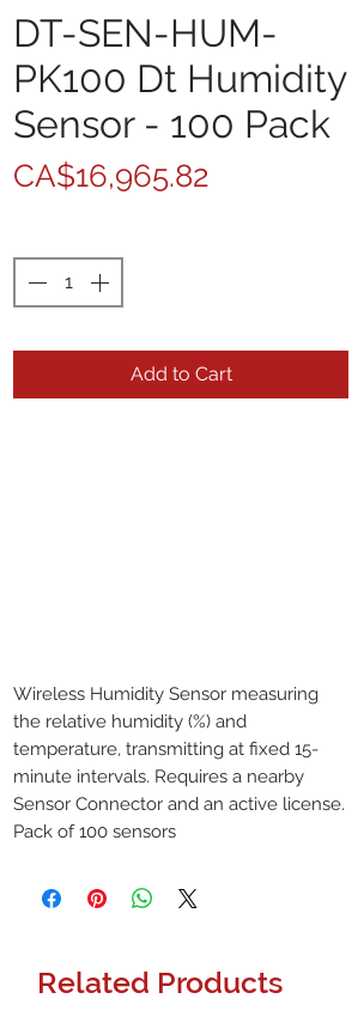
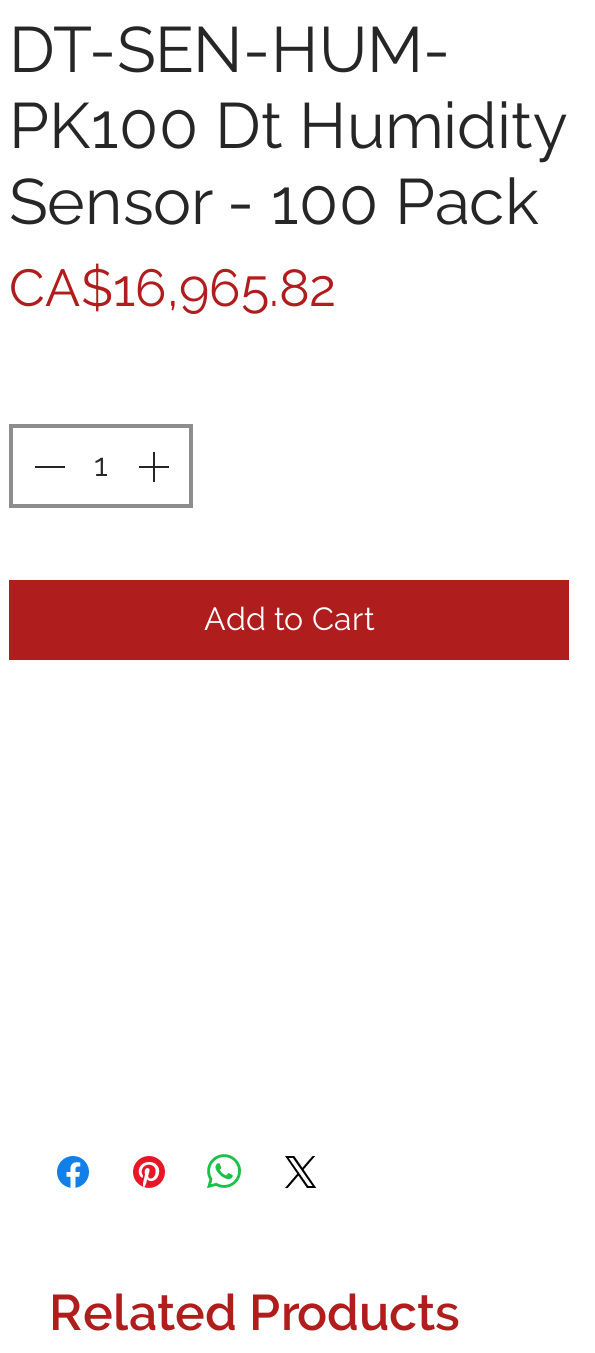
- Wireless Humidity Sensor measuring
- the relative humidity (%) and
- temperature, transmitting at fixed 15-
- minute intervals. Requires a nearby
- Sensor Connector and an active license.
- Pack of 100 sensors
